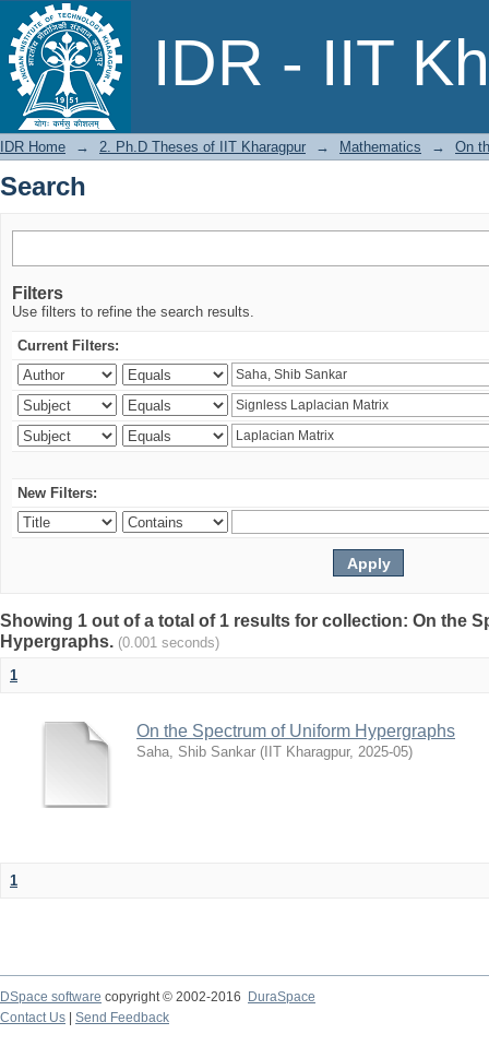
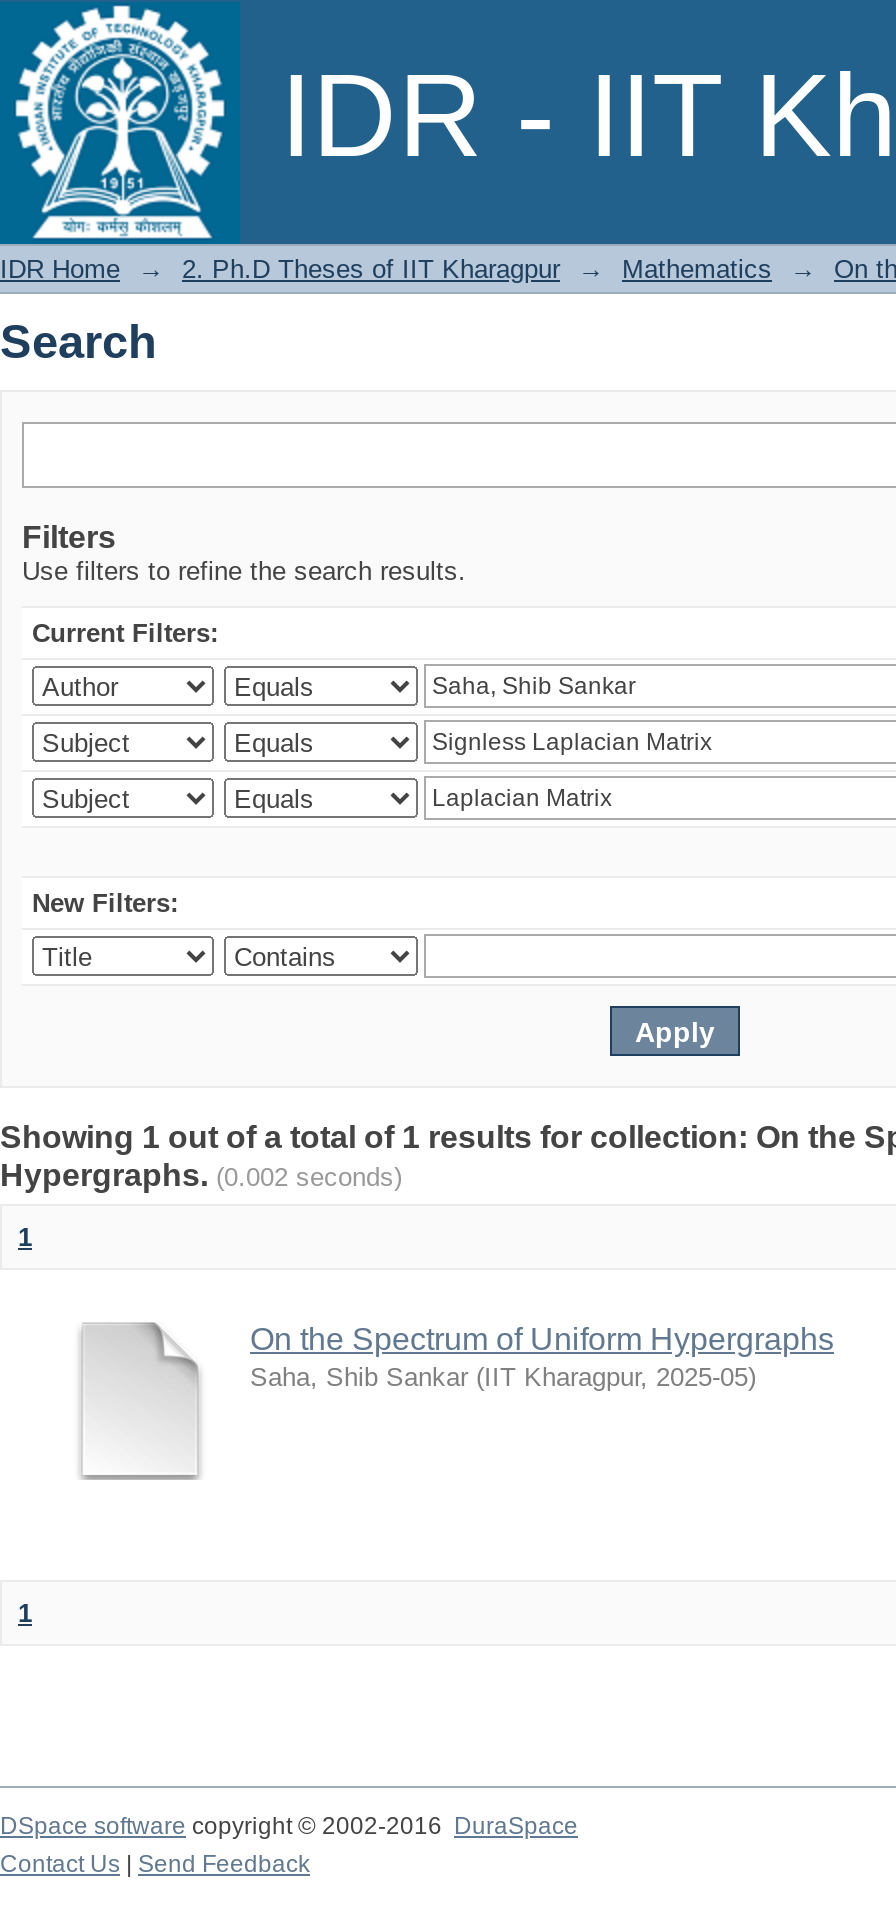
- Hypergraphs. (0.001 seconds)
+ Hypergraphs. (0.002 seconds)
